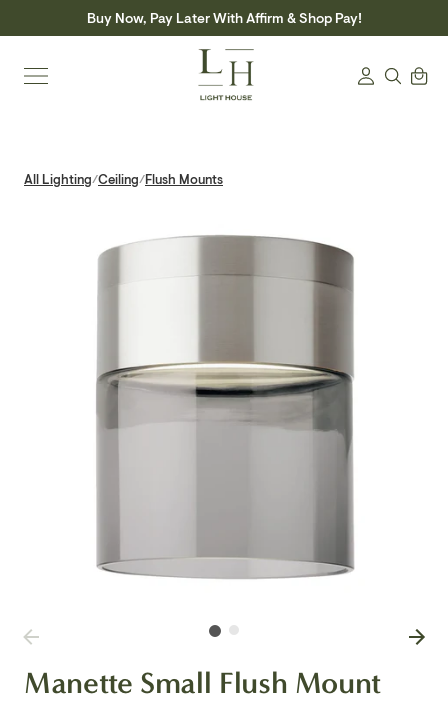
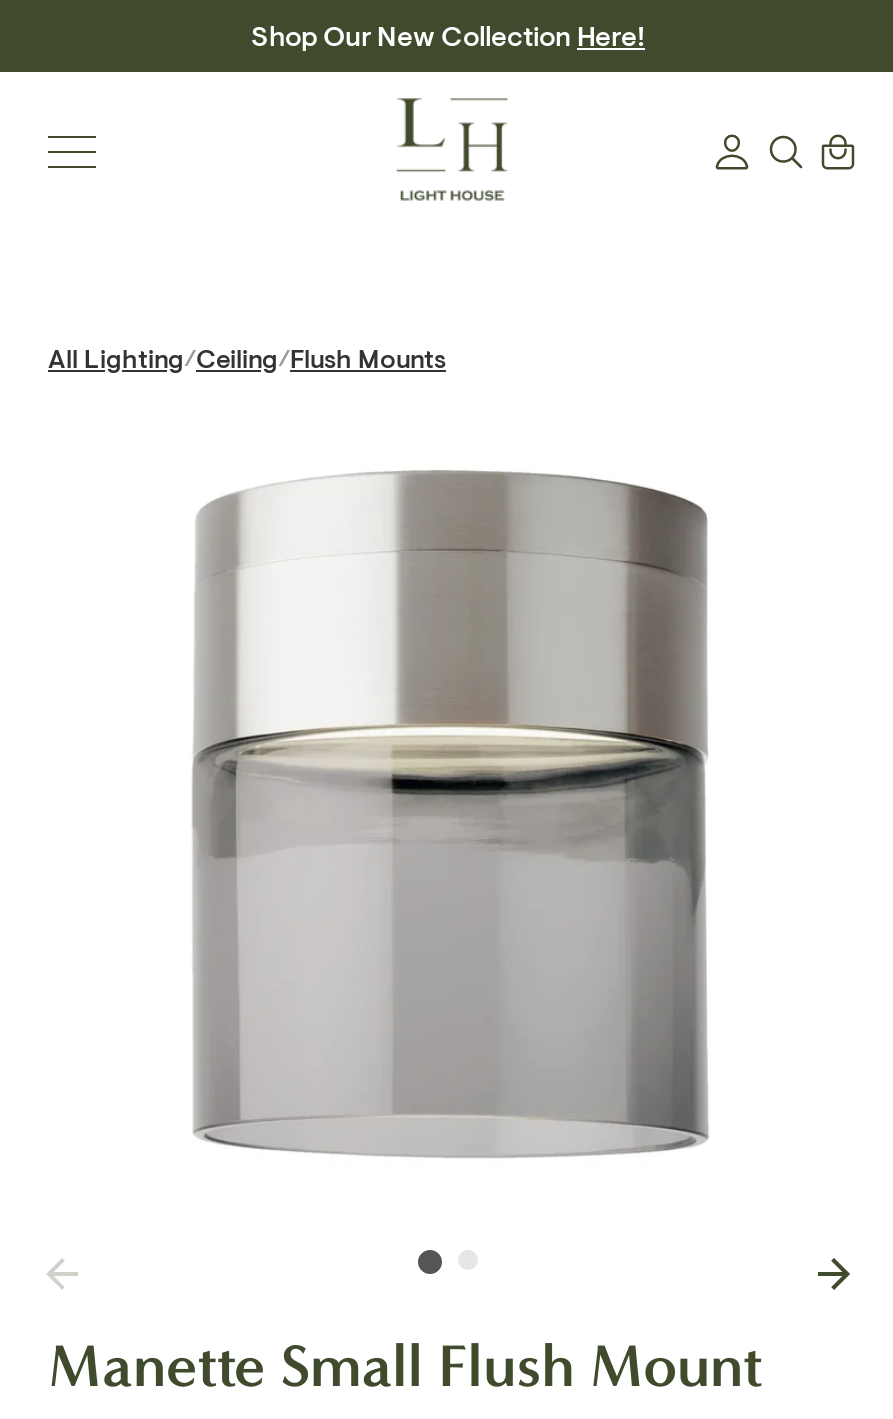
- Buy Now, Pay Later With Affirm & Shop Pay!
+ Shop Our New Collection Here!
